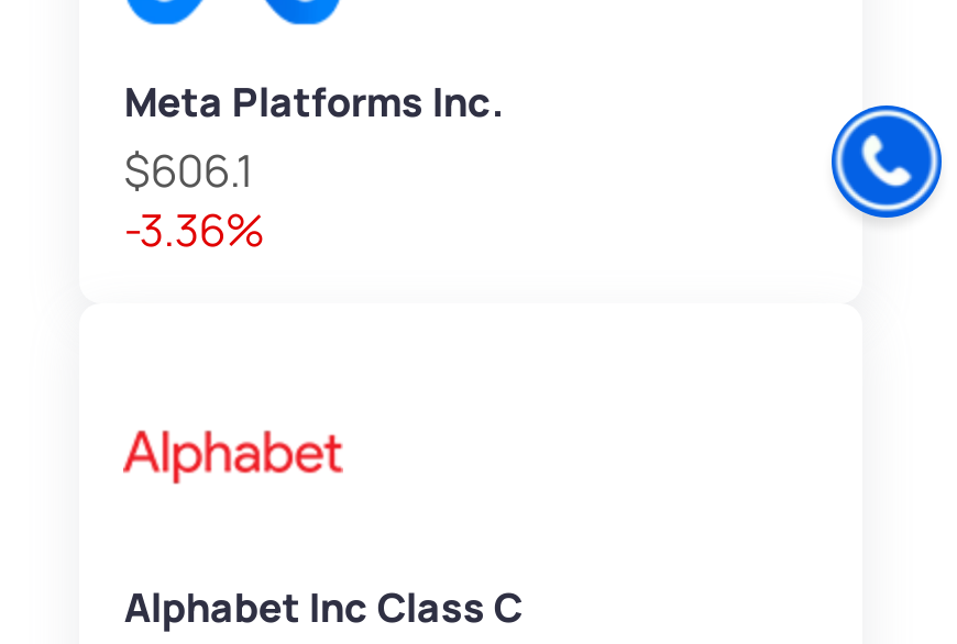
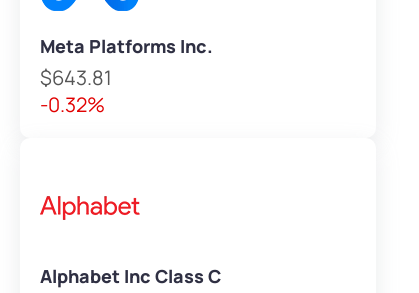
- [image]

- $606.1
+ $643.81

- -3.36%
+ -0.32%
